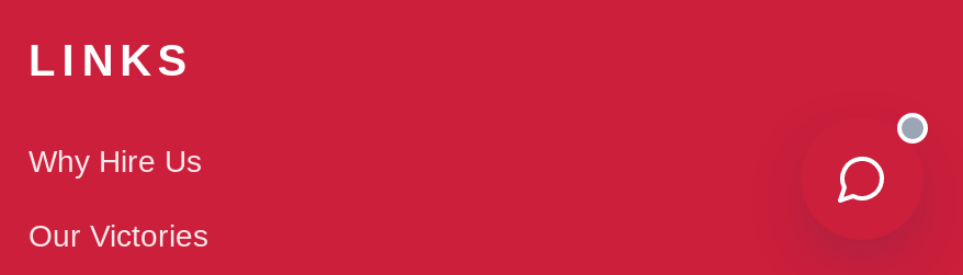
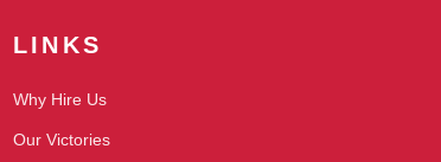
- [image]
